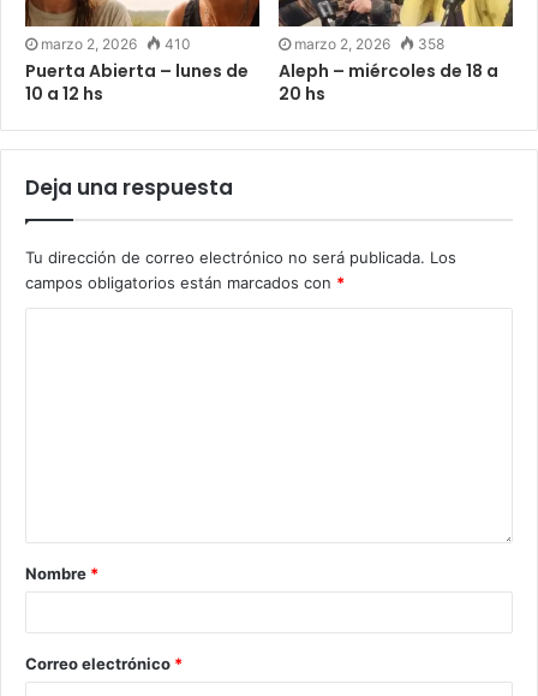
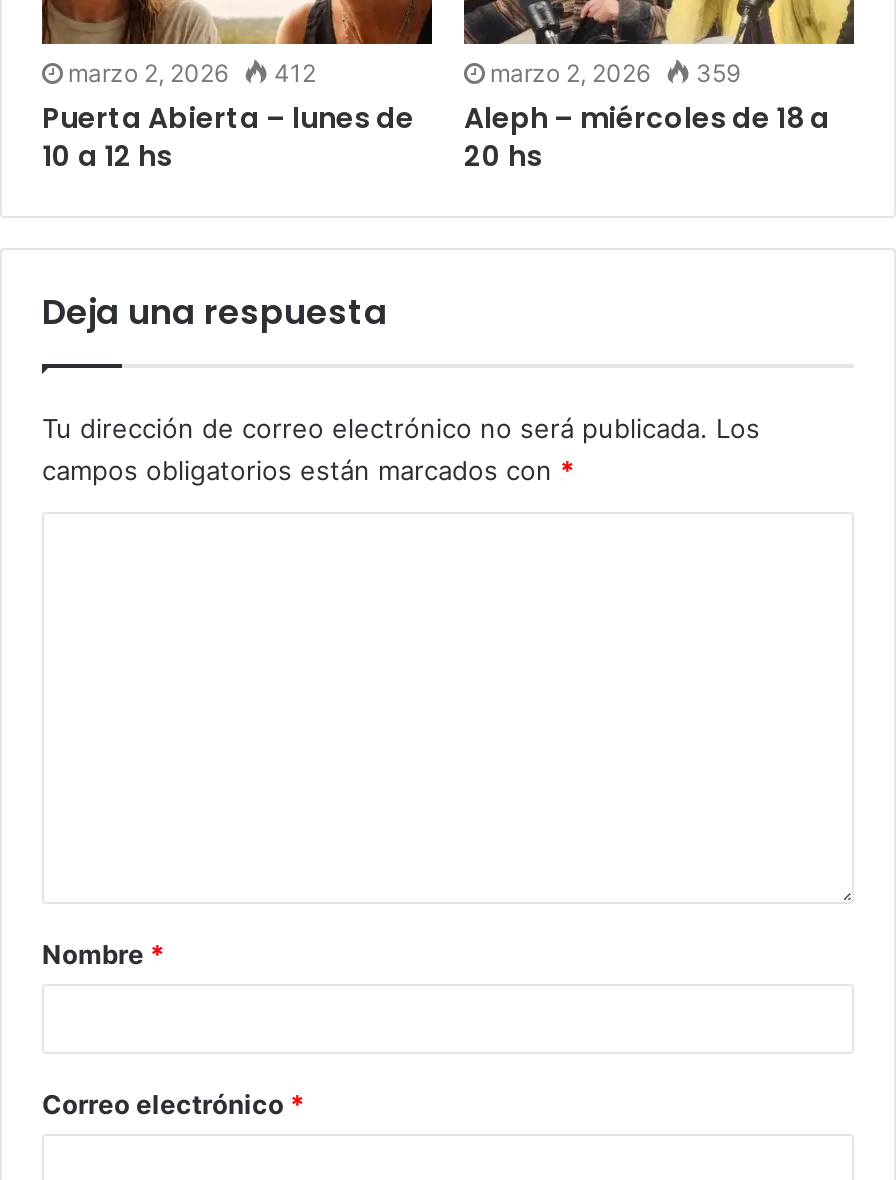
- marzo 2, 2026 410
+ marzo 2, 2026 412

- marzo 2, 2026 358
+ marzo 2, 2026 359
